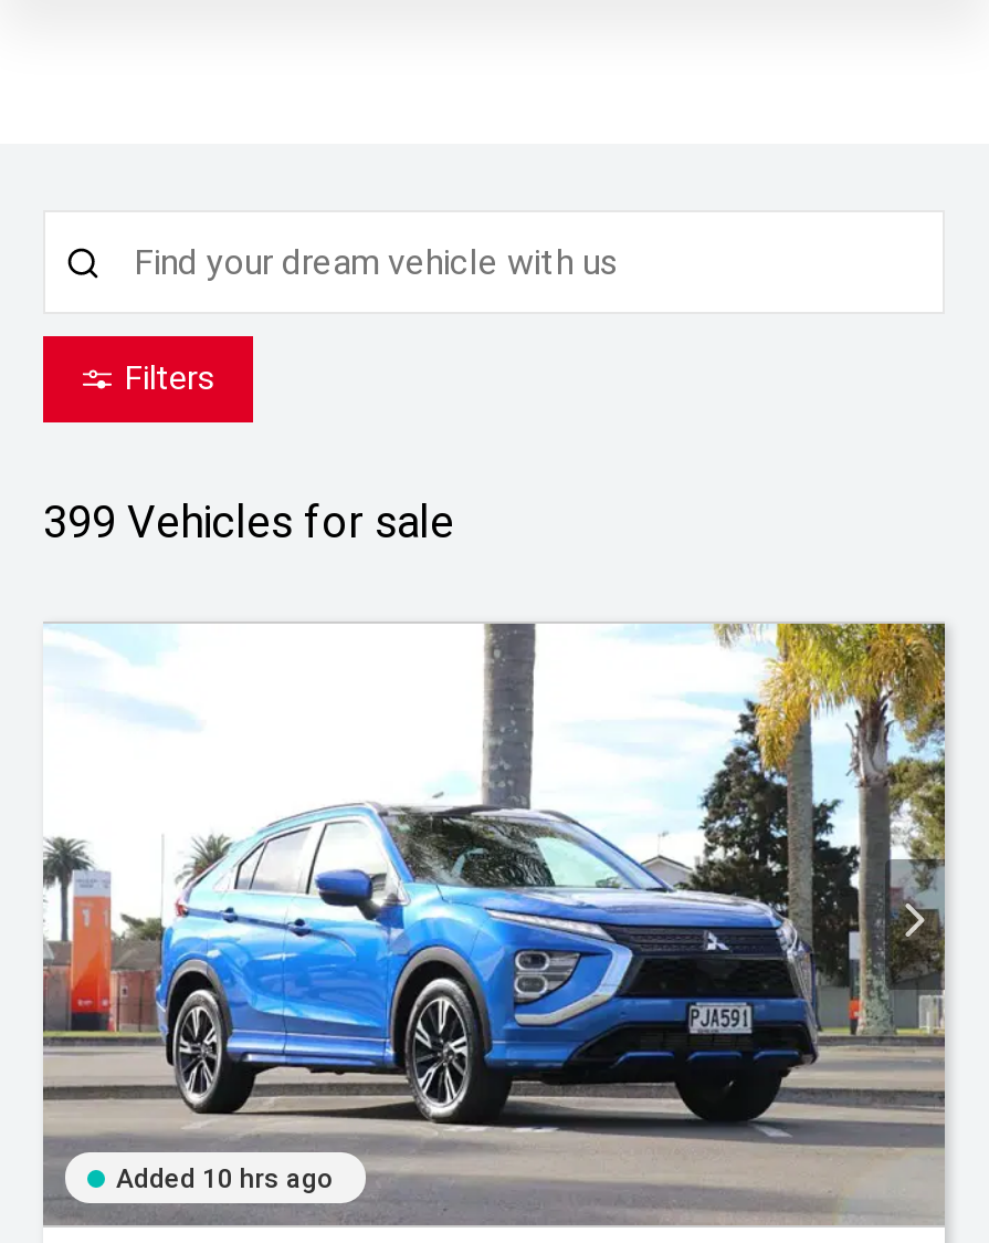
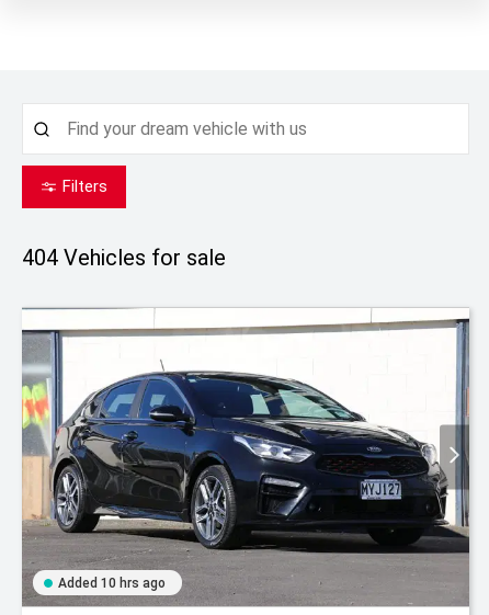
- 399 Vehicles for sale
+ 404 Vehicles for sale

- [image]
+ [image]
